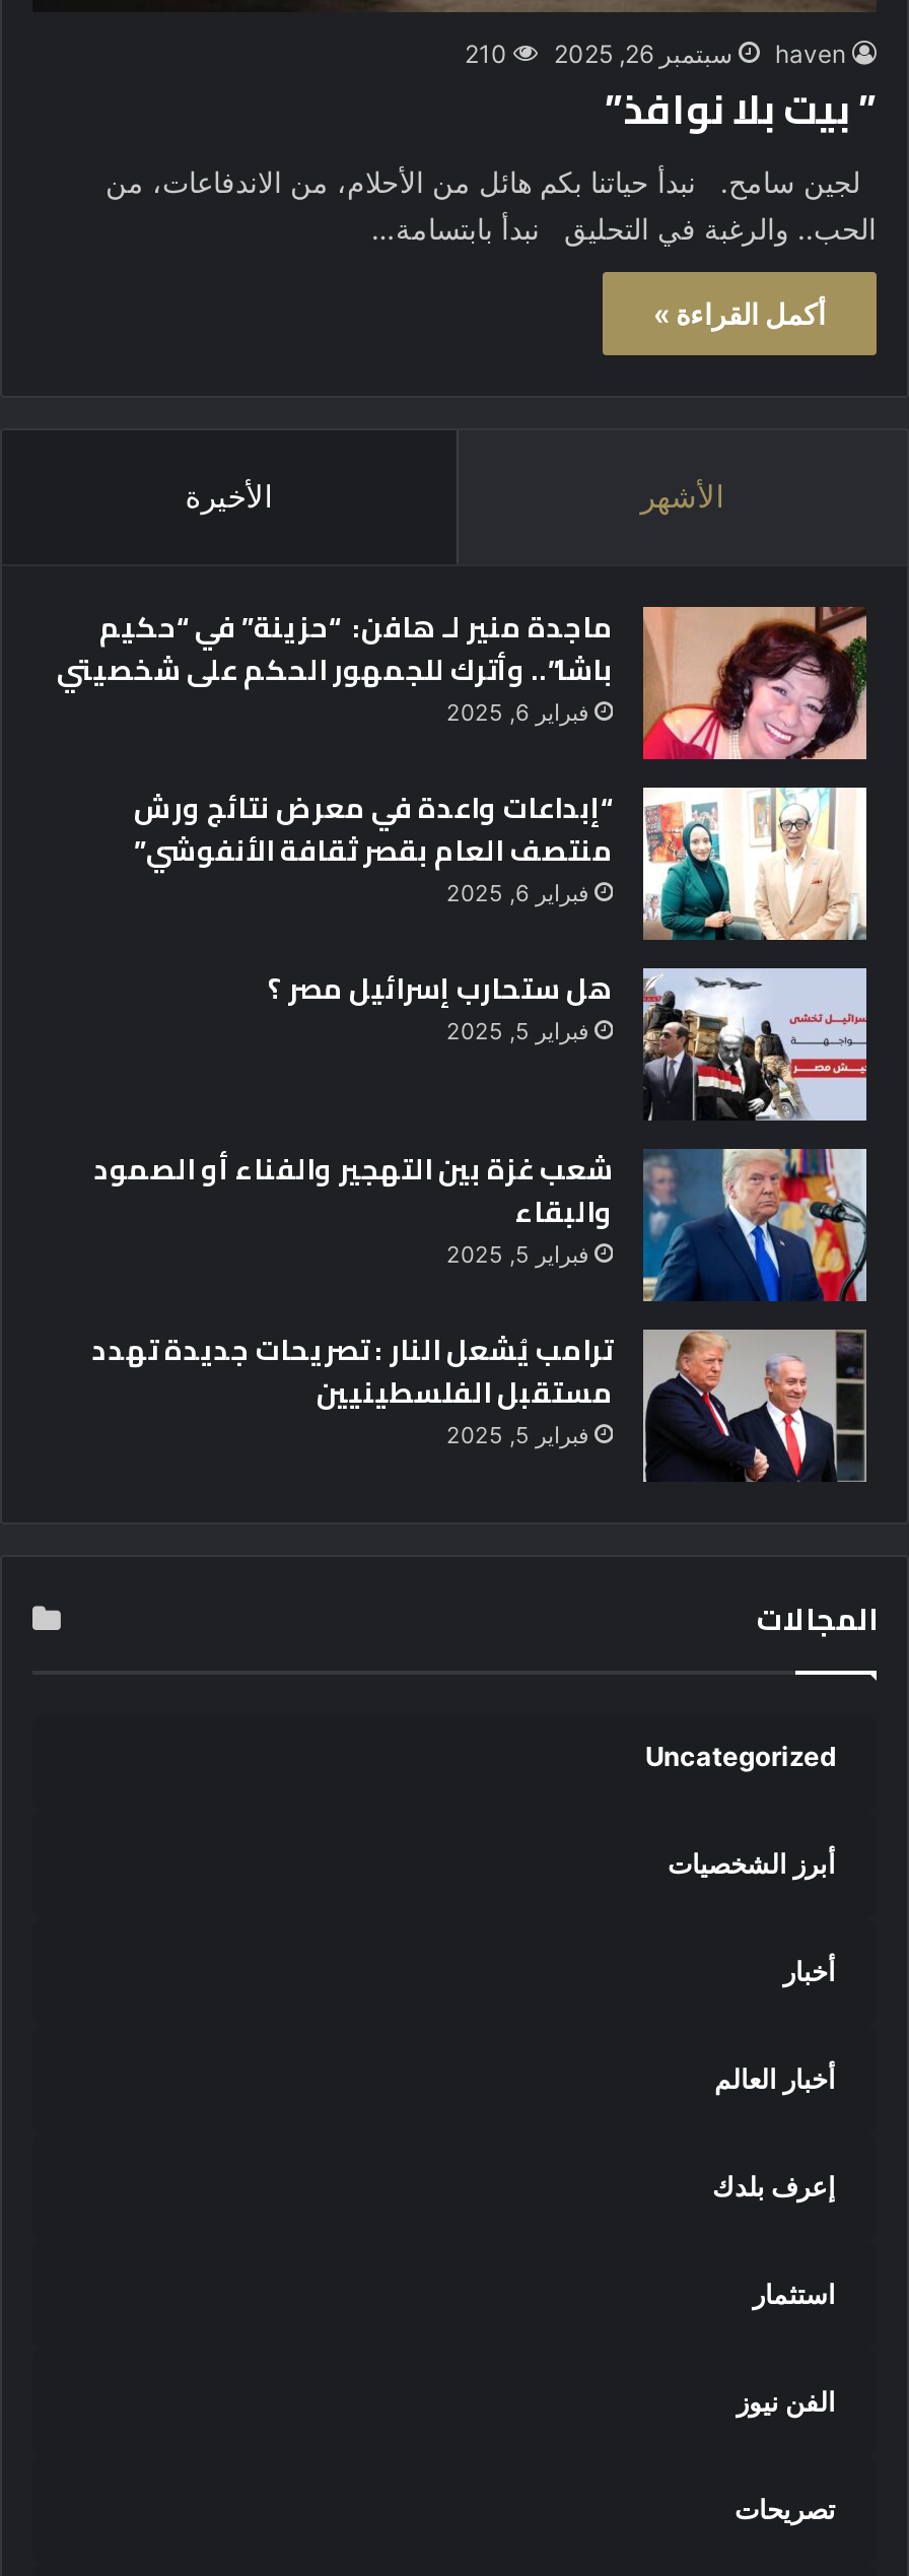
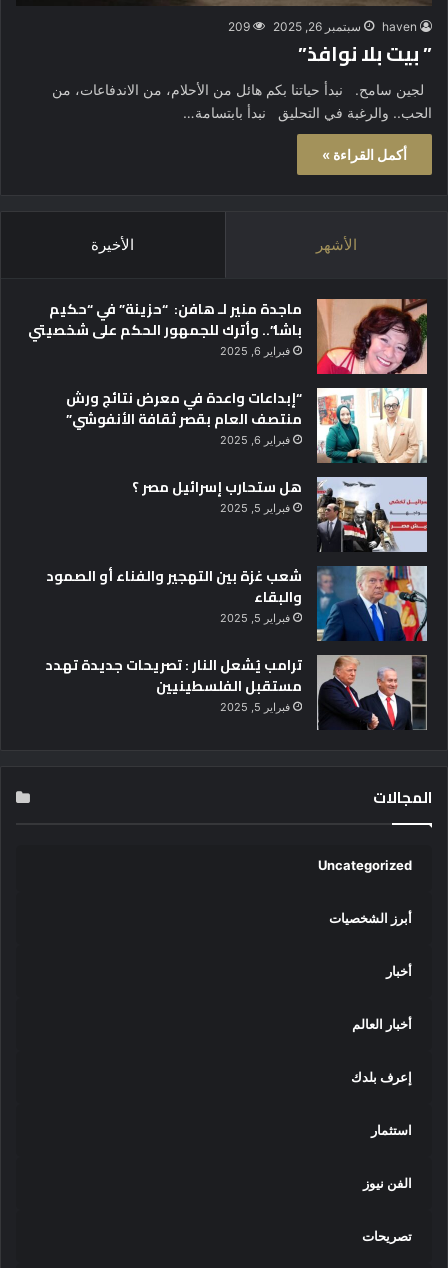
- 210
+ 209
